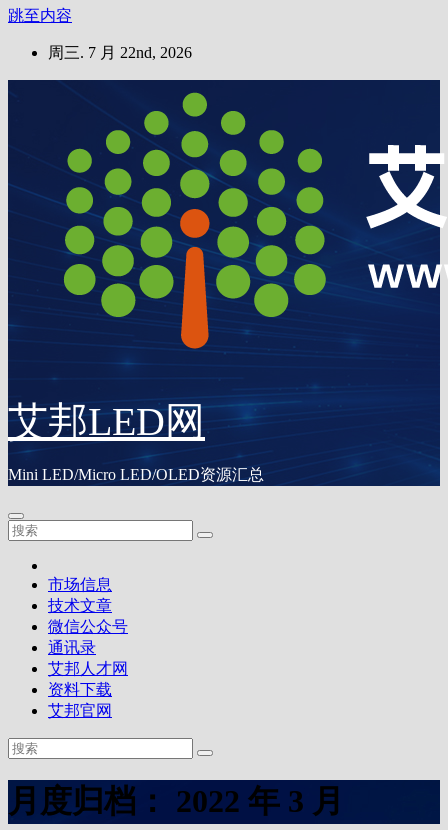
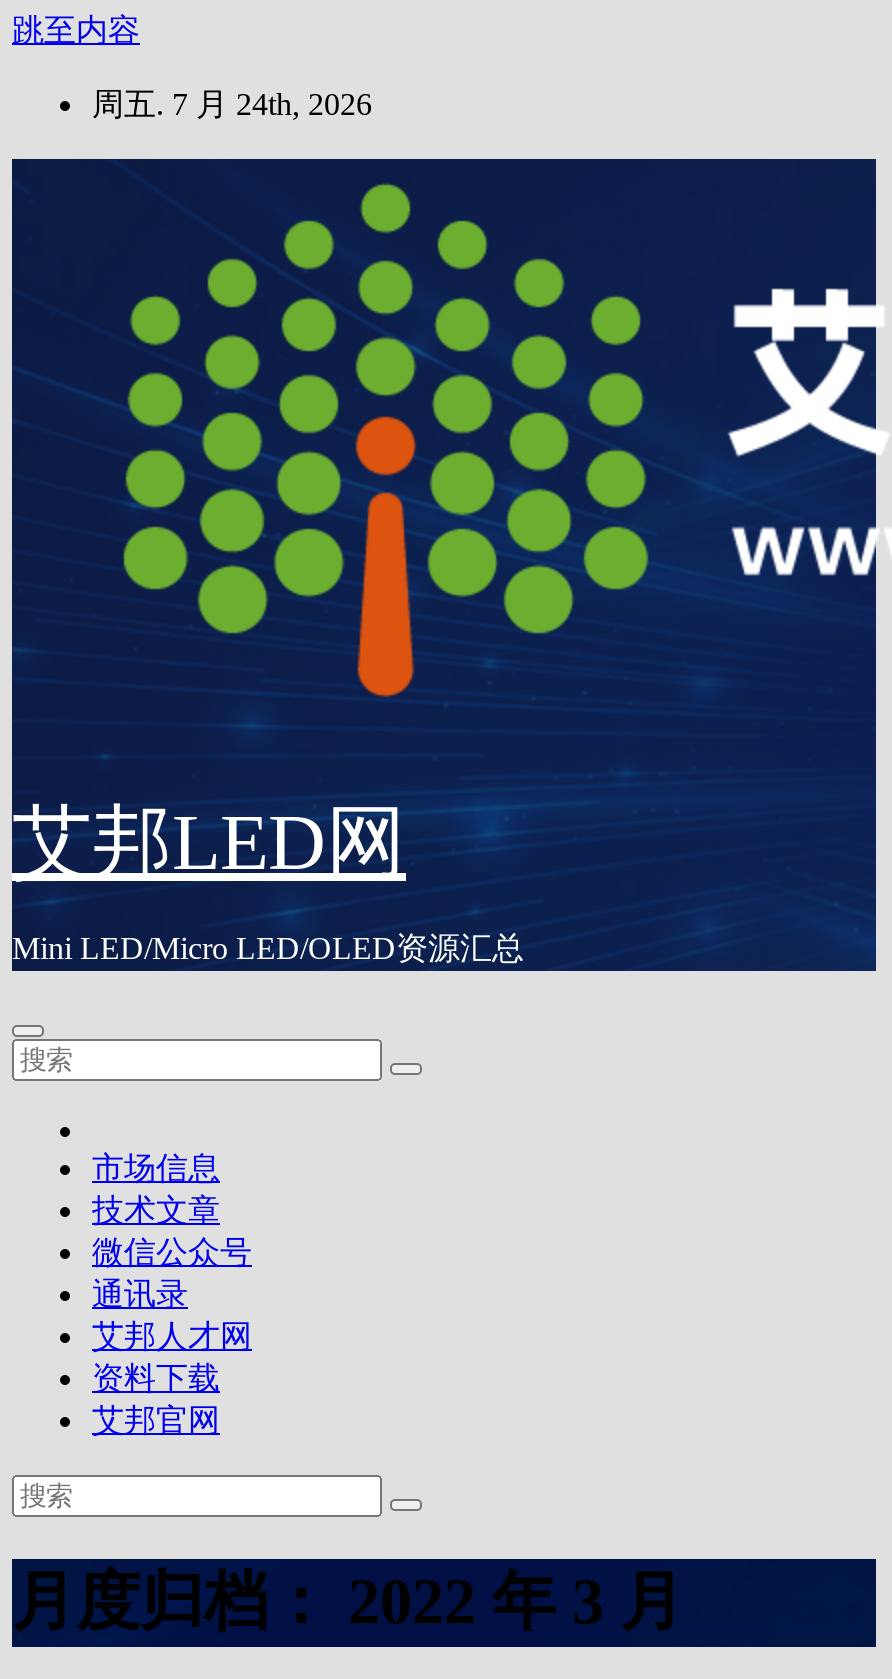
- 周三. 7 月 22nd, 2026
+ 周五. 7 月 24th, 2026
